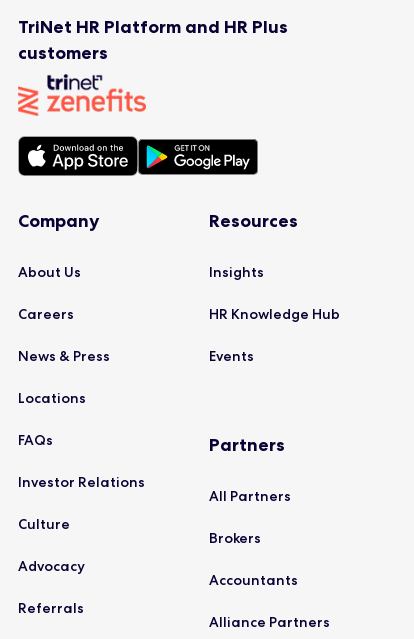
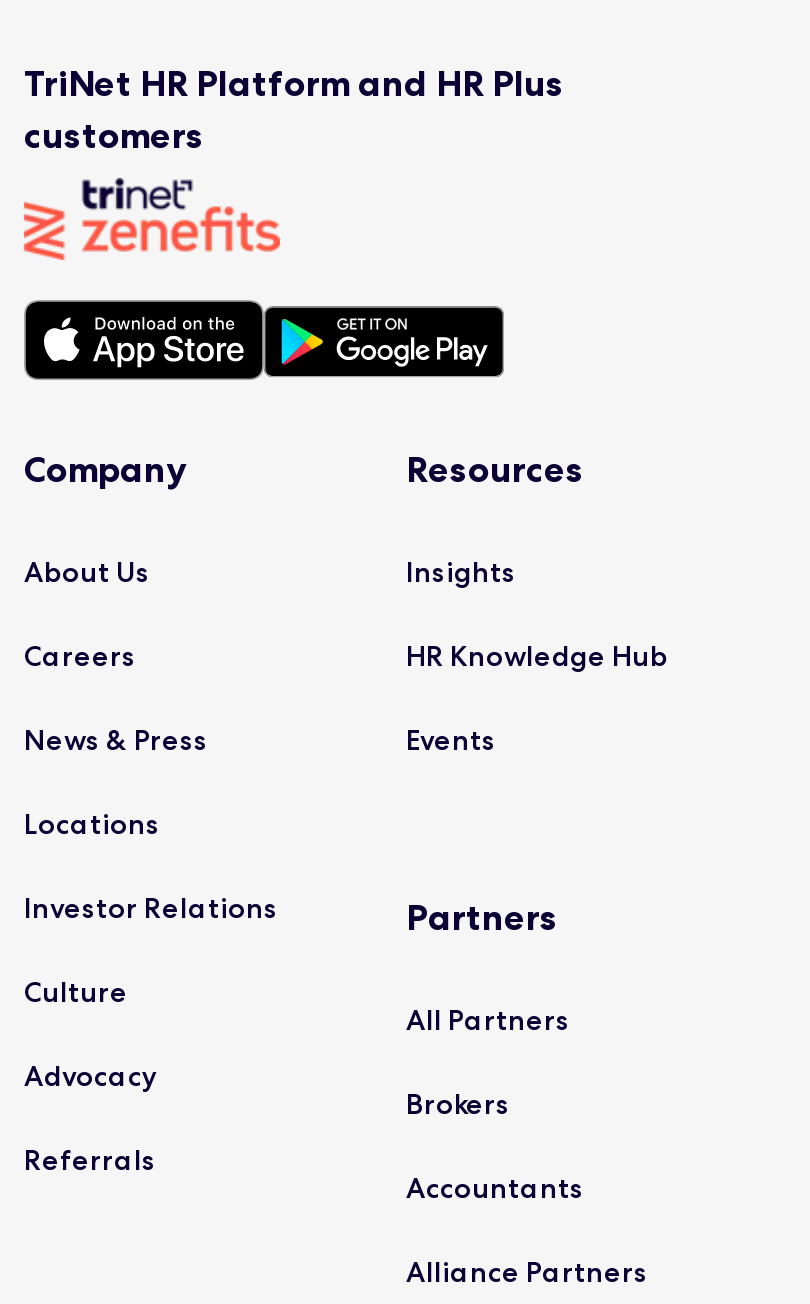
- FAQs

moved up: Investor Relations | Culture | Advocacy | Referrals
